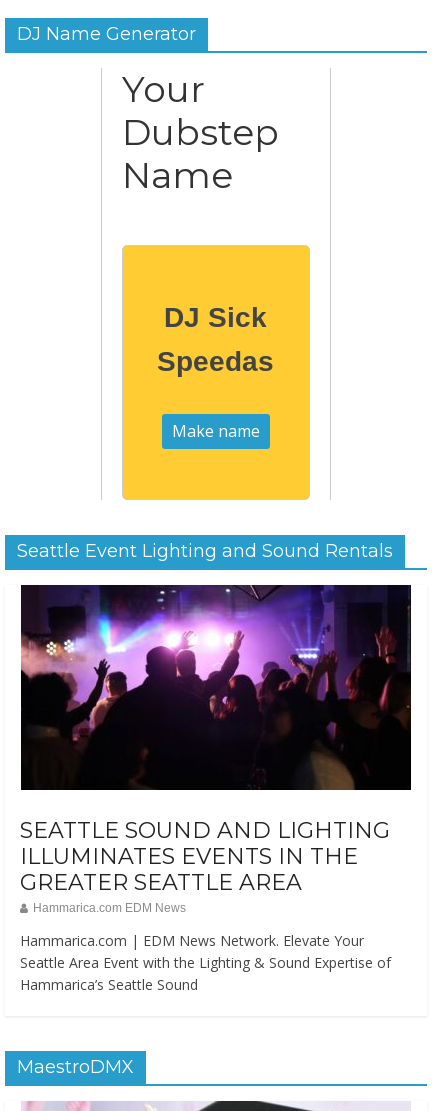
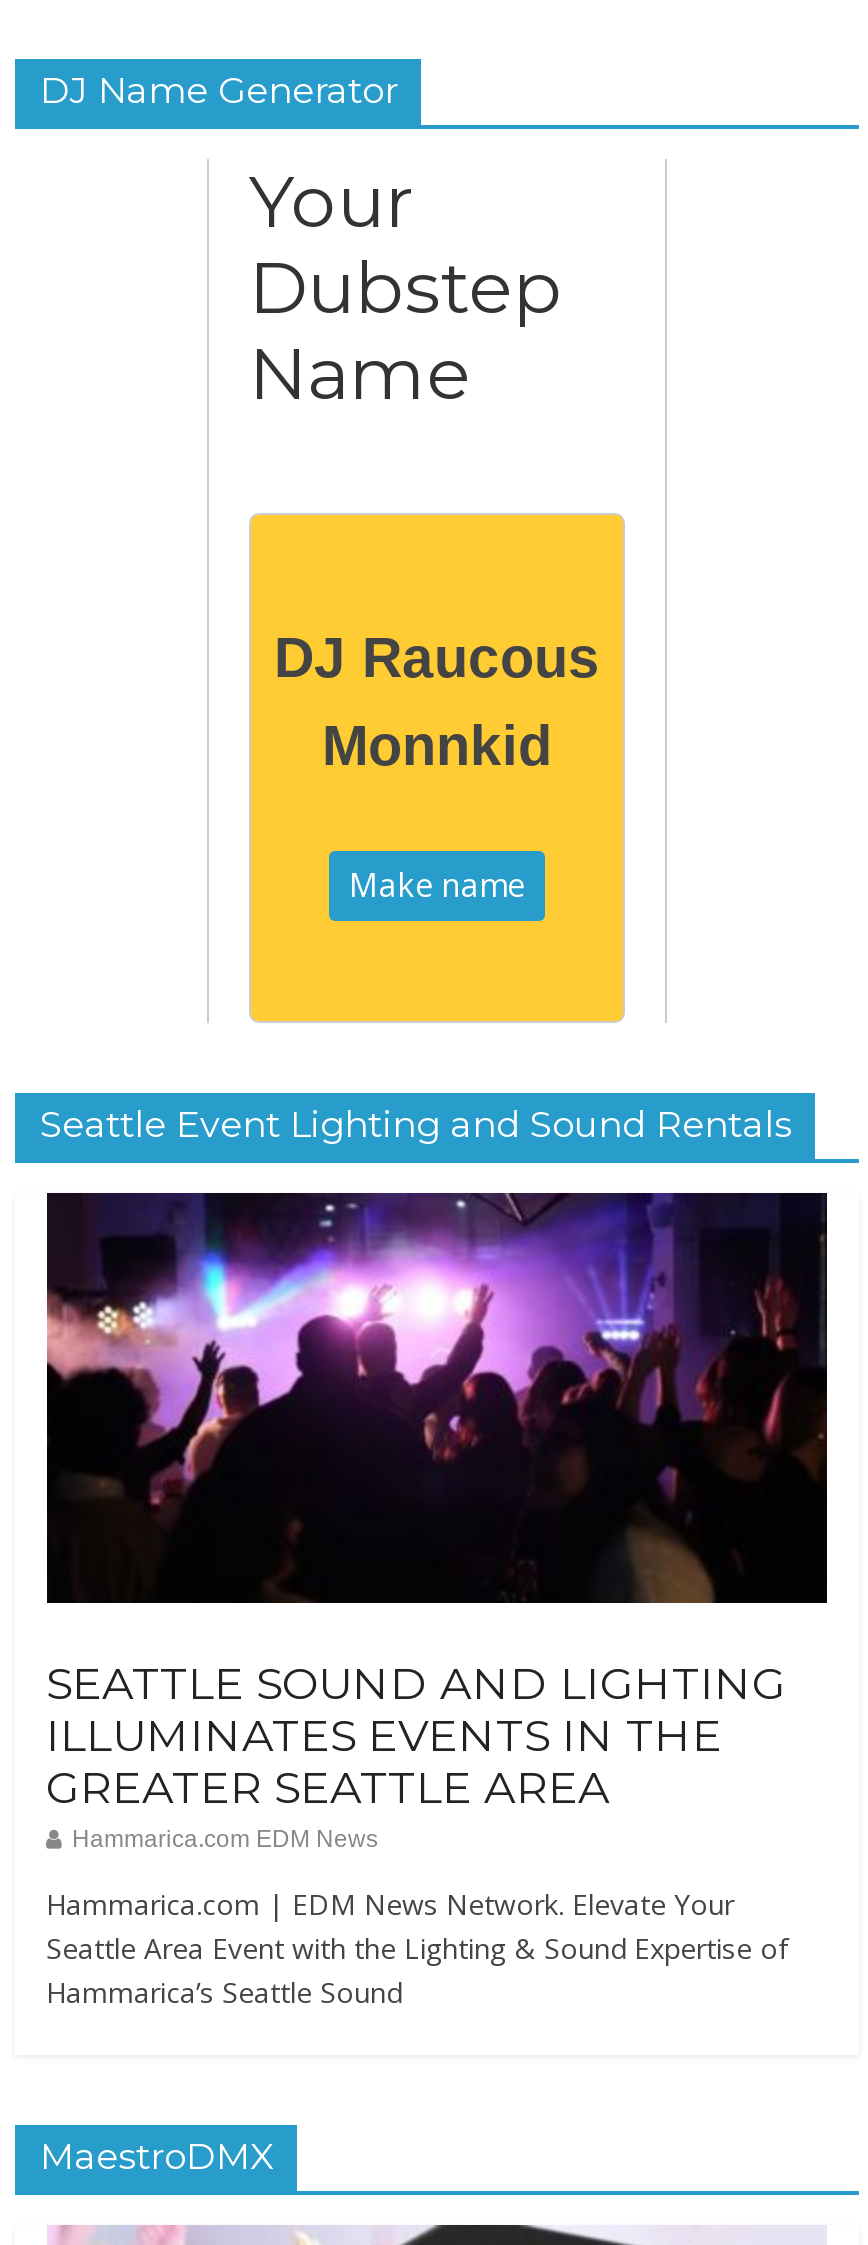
- DJ Sick
- Speedas
+ DJ Raucous
+ Monnkid
